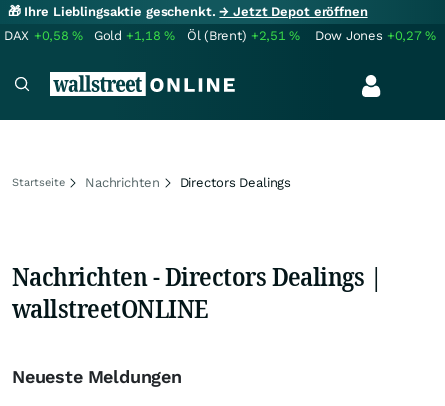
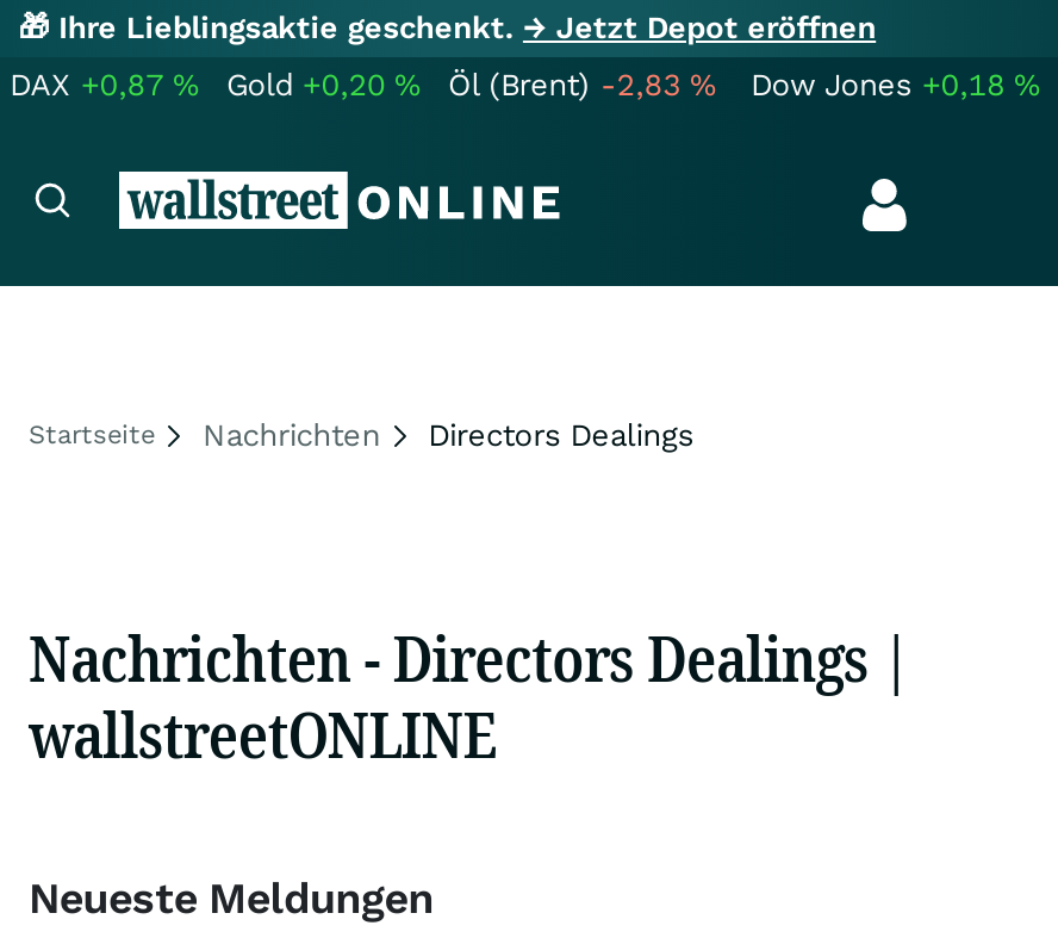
- DAX +0,58%
+ DAX +0,87%

- Gold +1,18%
+ Gold +0,20%

- Öl (Brent) +2,51%
+ Öl (Brent) -2,83%

- Dow Jones +0,27%
+ Dow Jones +0,18%
